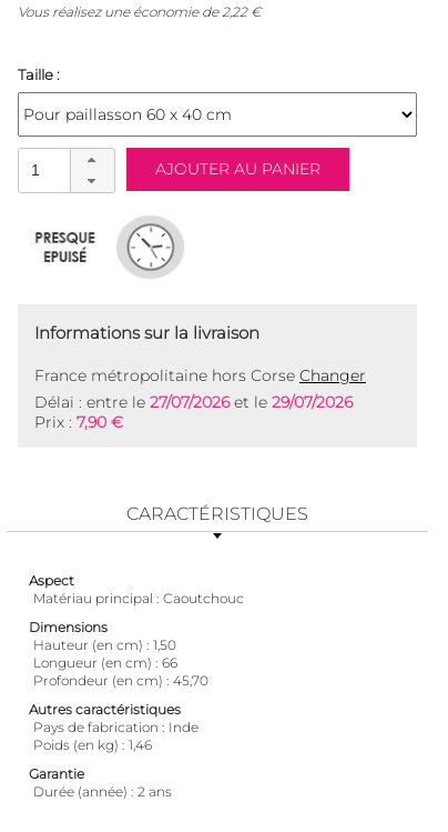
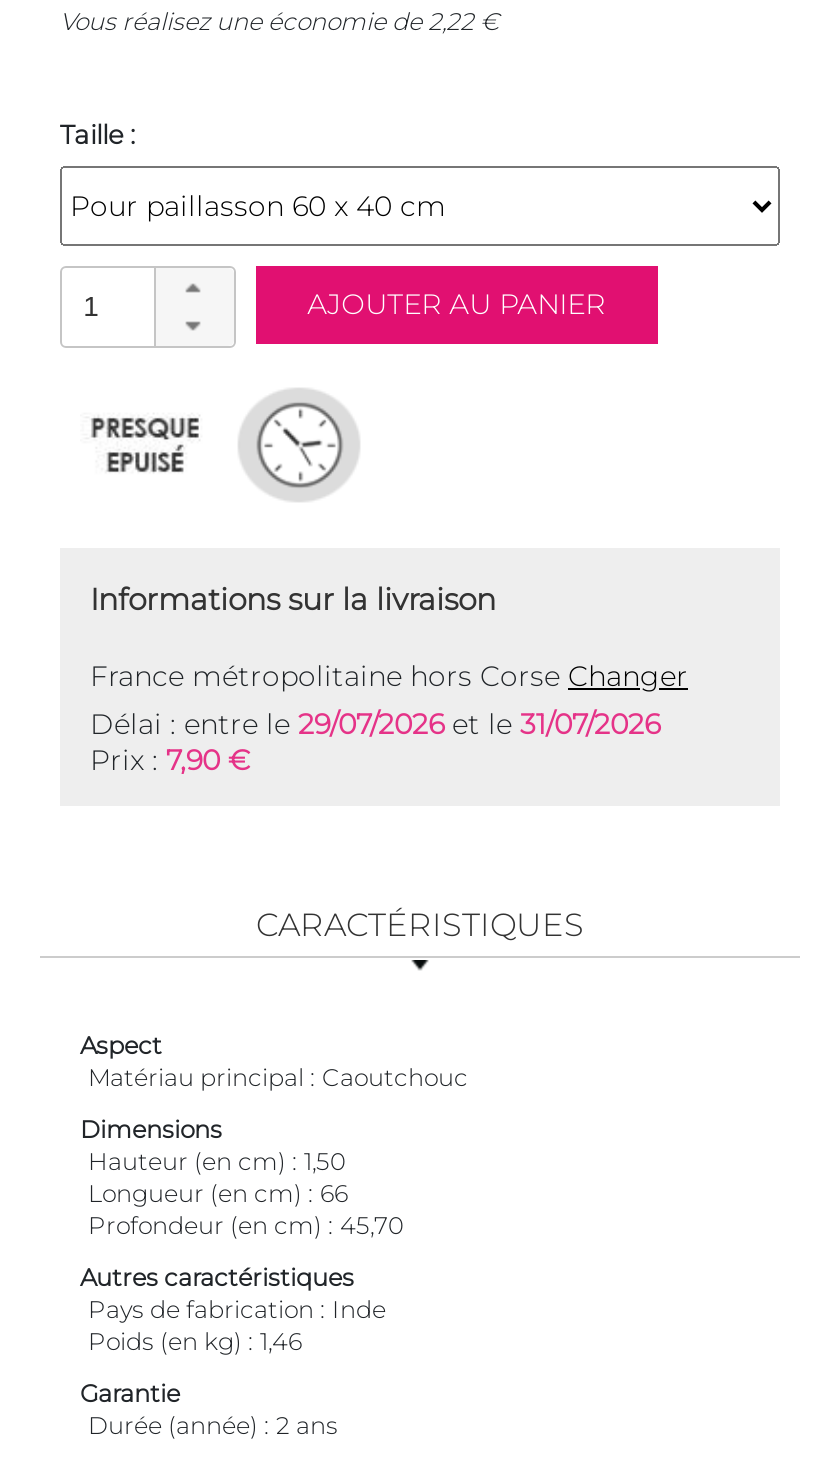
- Délai : entre le 27/07/2026 et le 29/07/2026
+ Délai : entre le 29/07/2026 et le 31/07/2026
